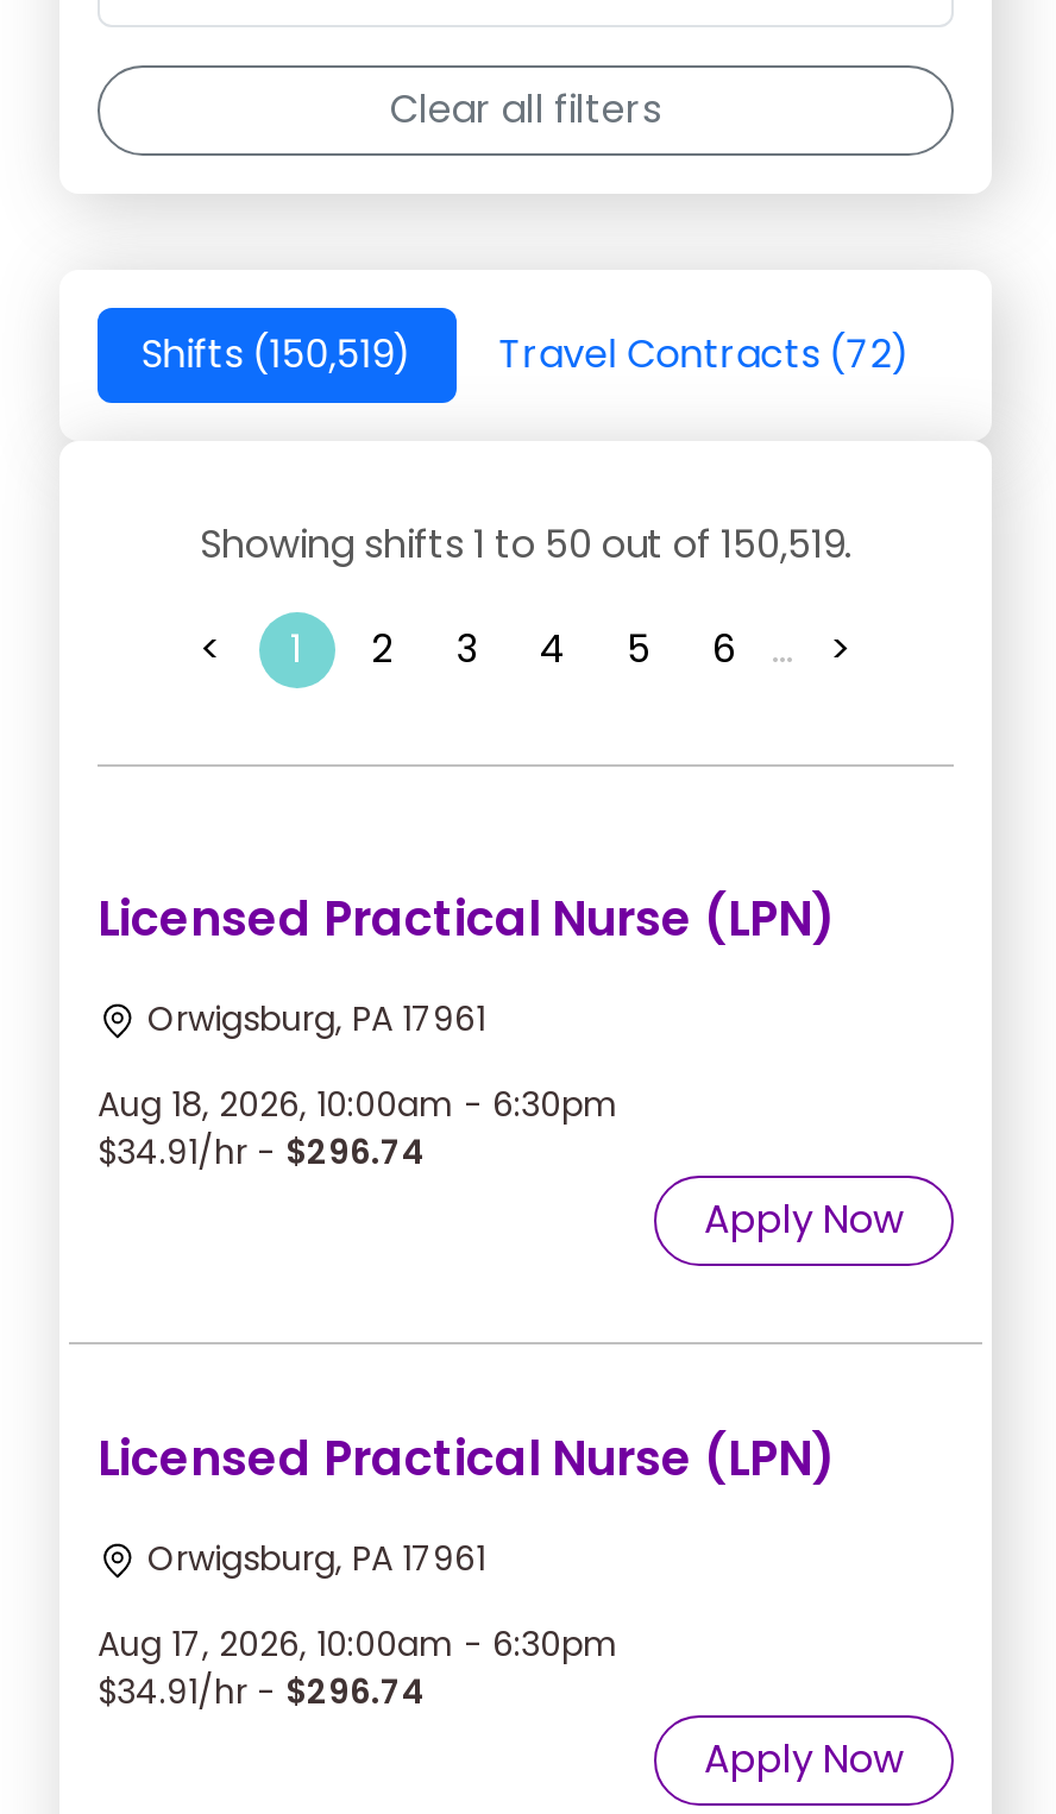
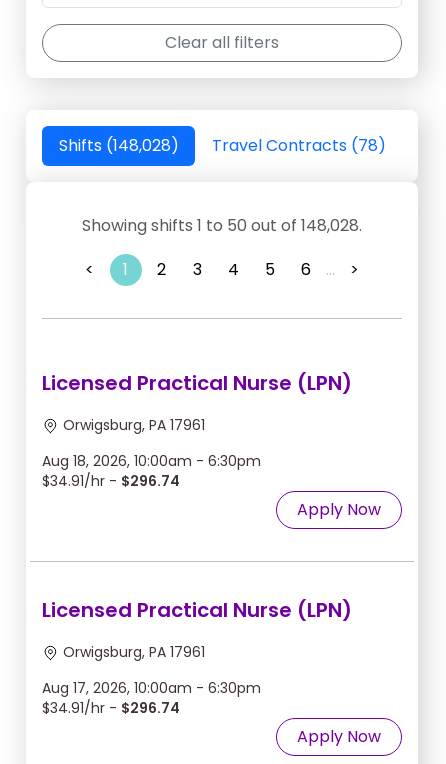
- Shifts (150,519)
+ Shifts (148,028)

- Travel Contracts (72)
+ Travel Contracts (78)

- Showing shifts 1 to 50 out of 150,519.
+ Showing shifts 1 to 50 out of 148,028.
